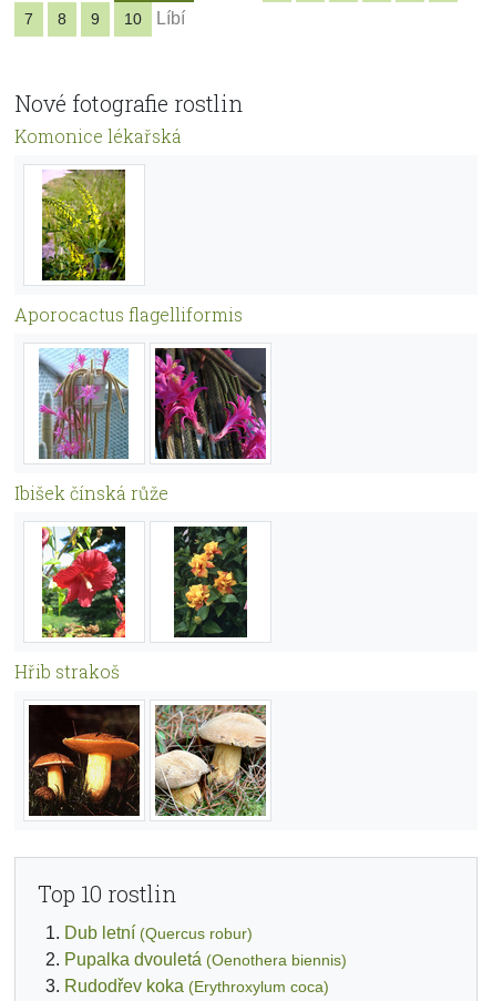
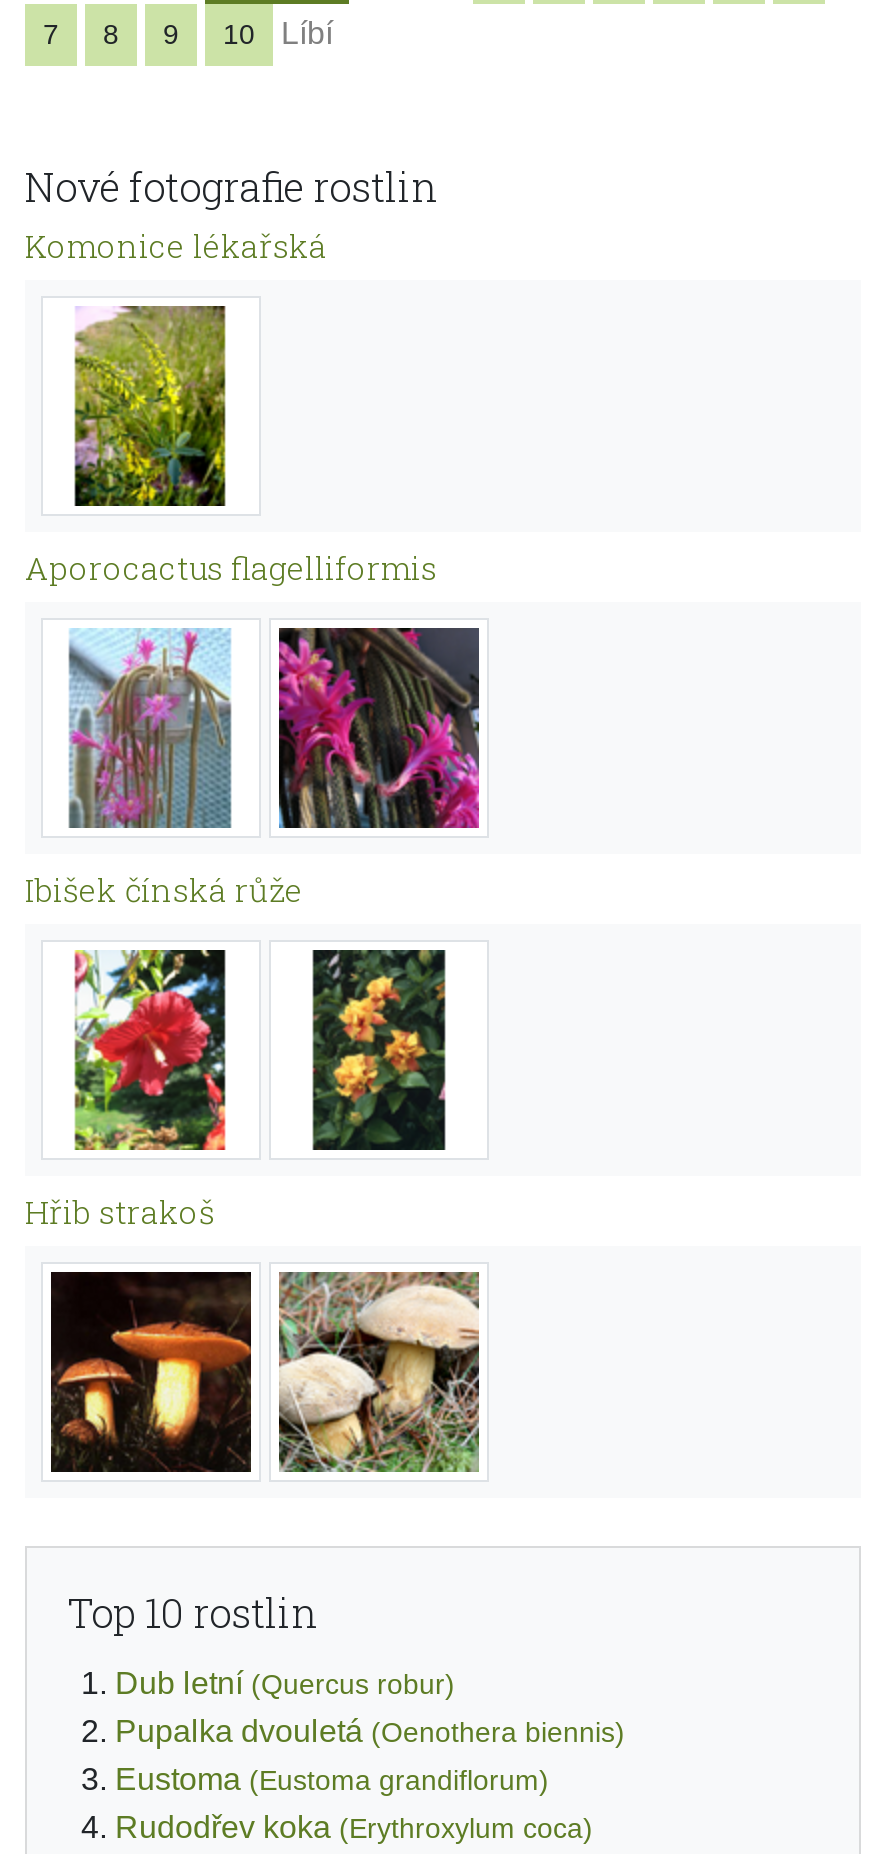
+ Eustoma (Eustoma grandiflorum)
